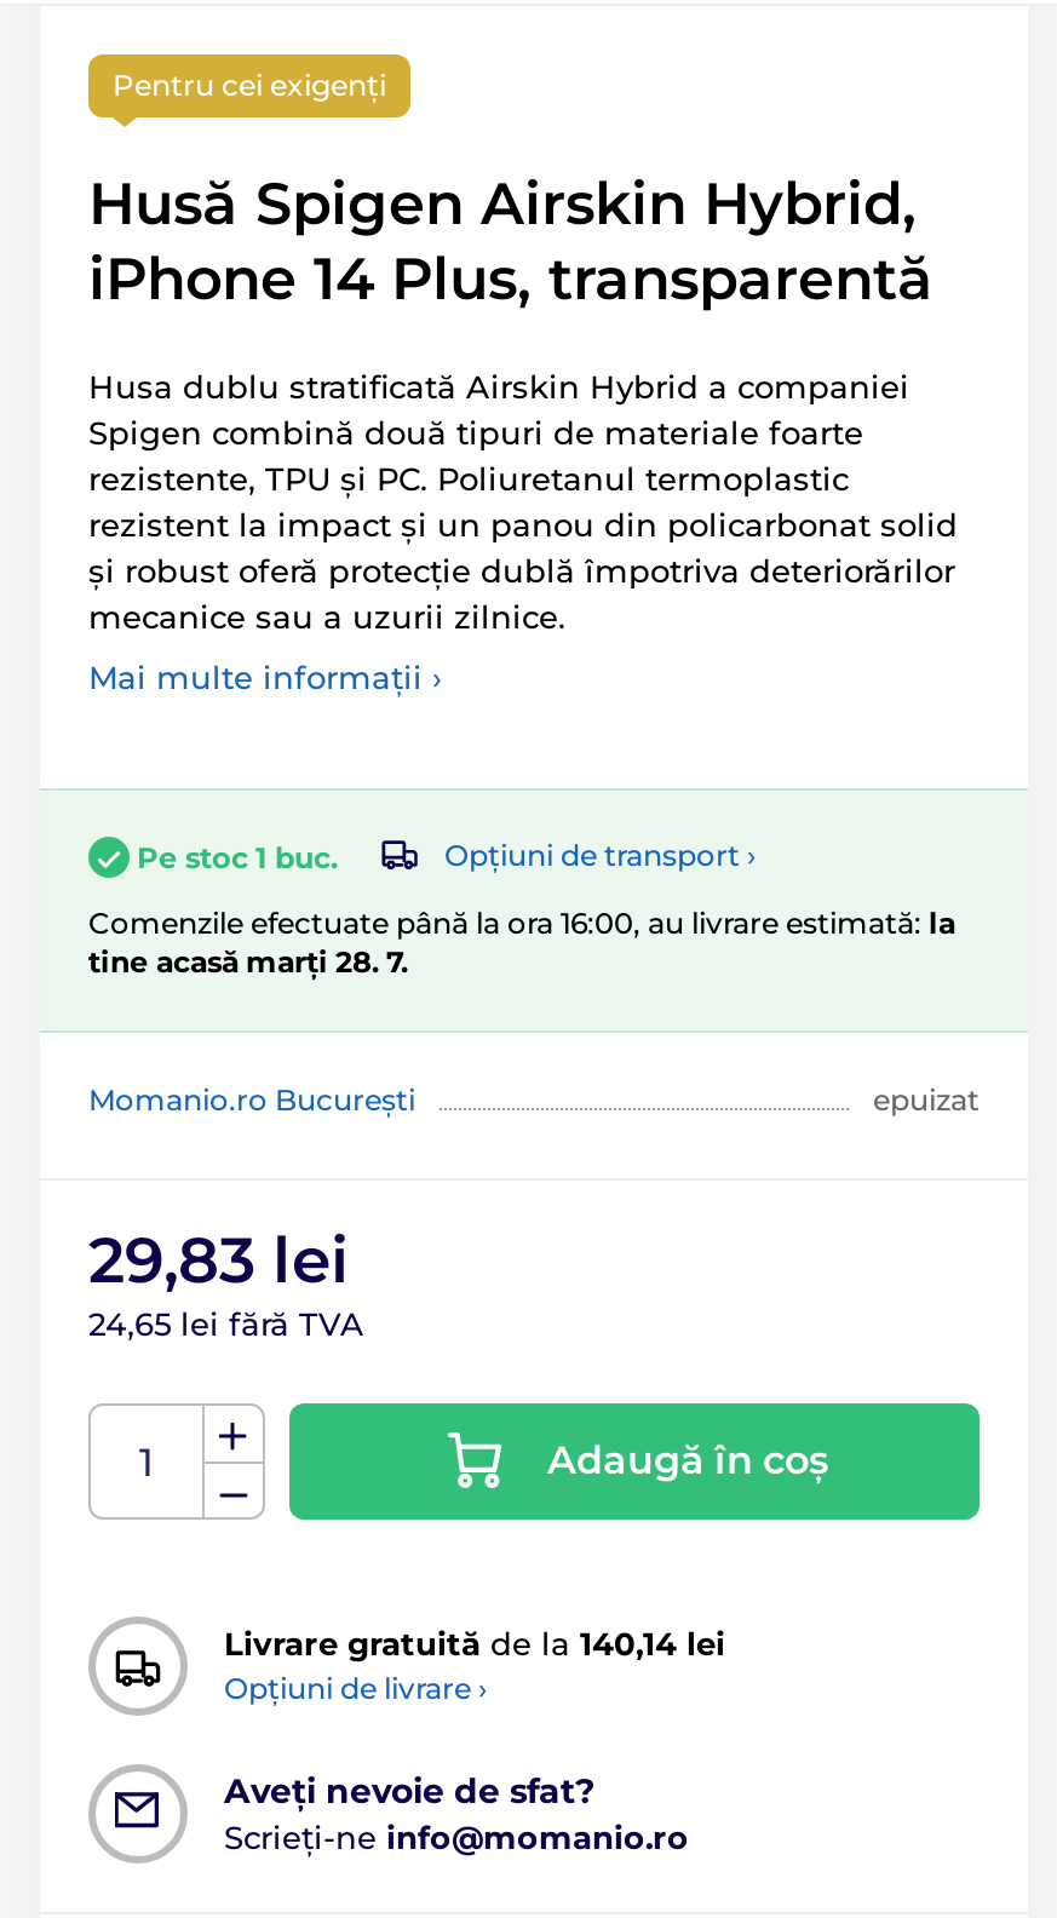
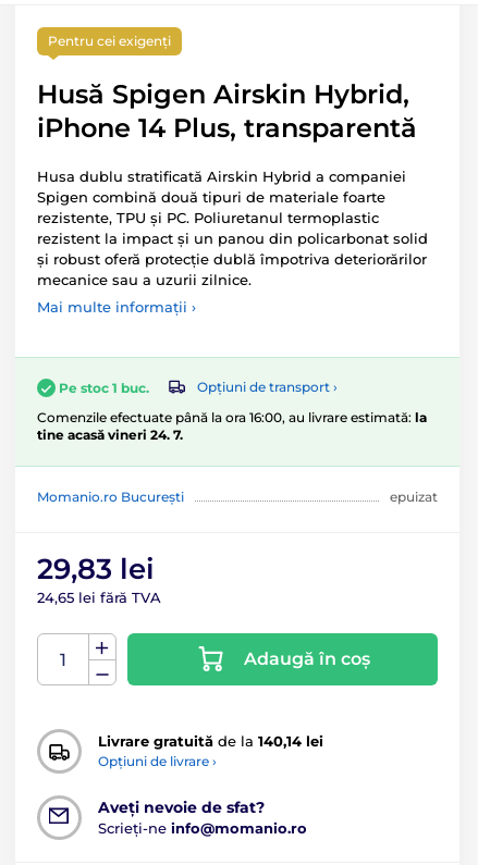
- tine acasă marți 28. 7.
+ tine acasă vineri 24. 7.
